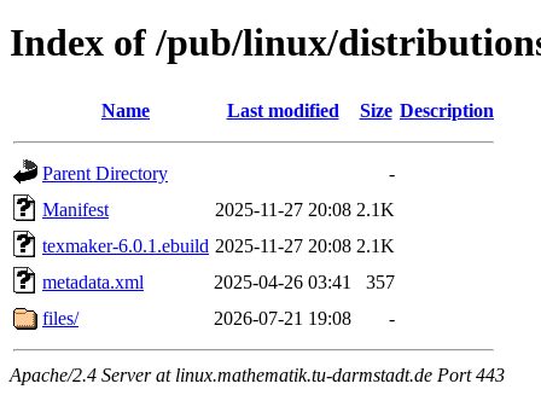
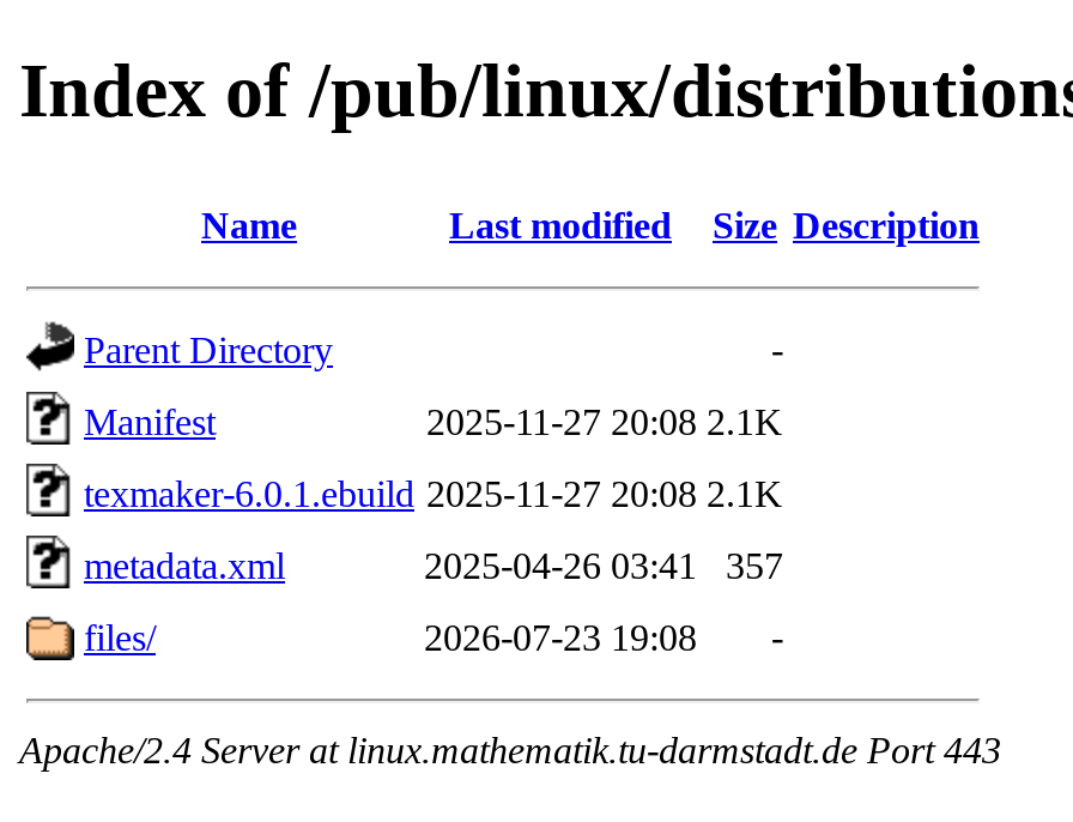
- 2026-07-21 19:08
+ 2026-07-23 19:08
